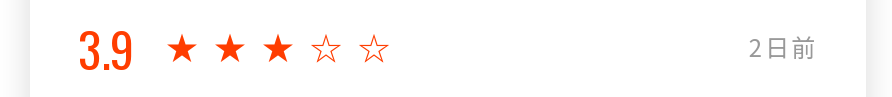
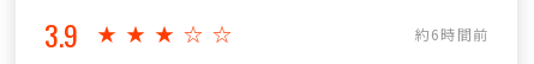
- 2日前
+ 約6時間前
